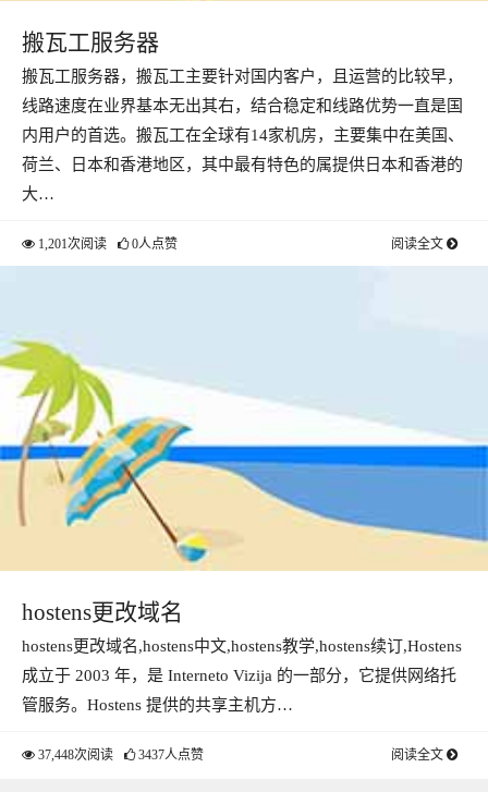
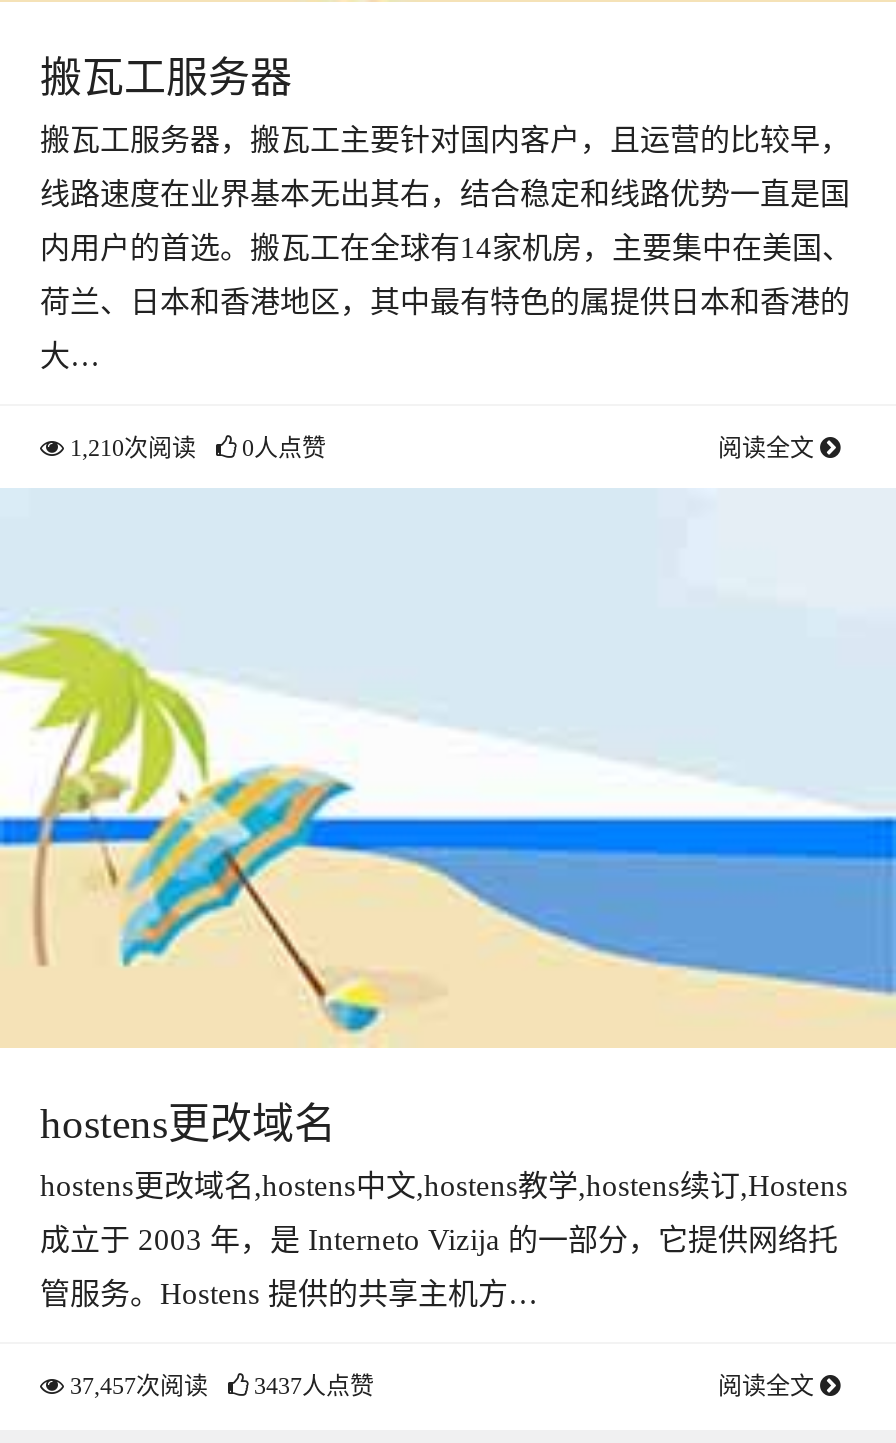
- 1,201次阅读 0人点赞
+ 1,210次阅读 0人点赞

- 37,448次阅读 3437人点赞
+ 37,457次阅读 3437人点赞
